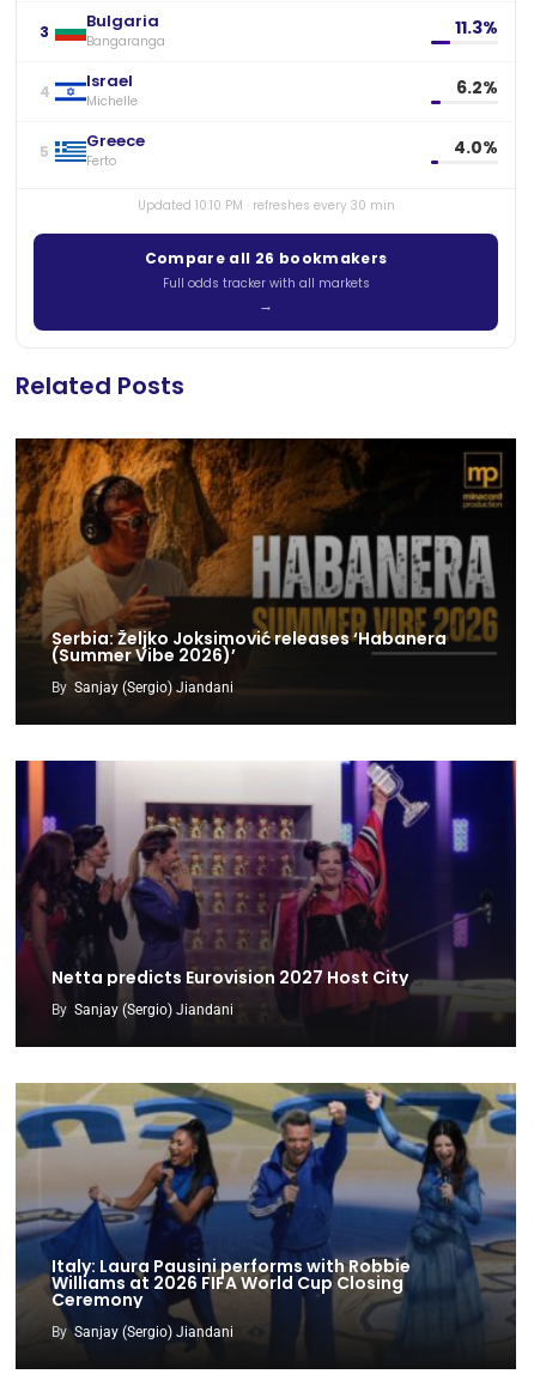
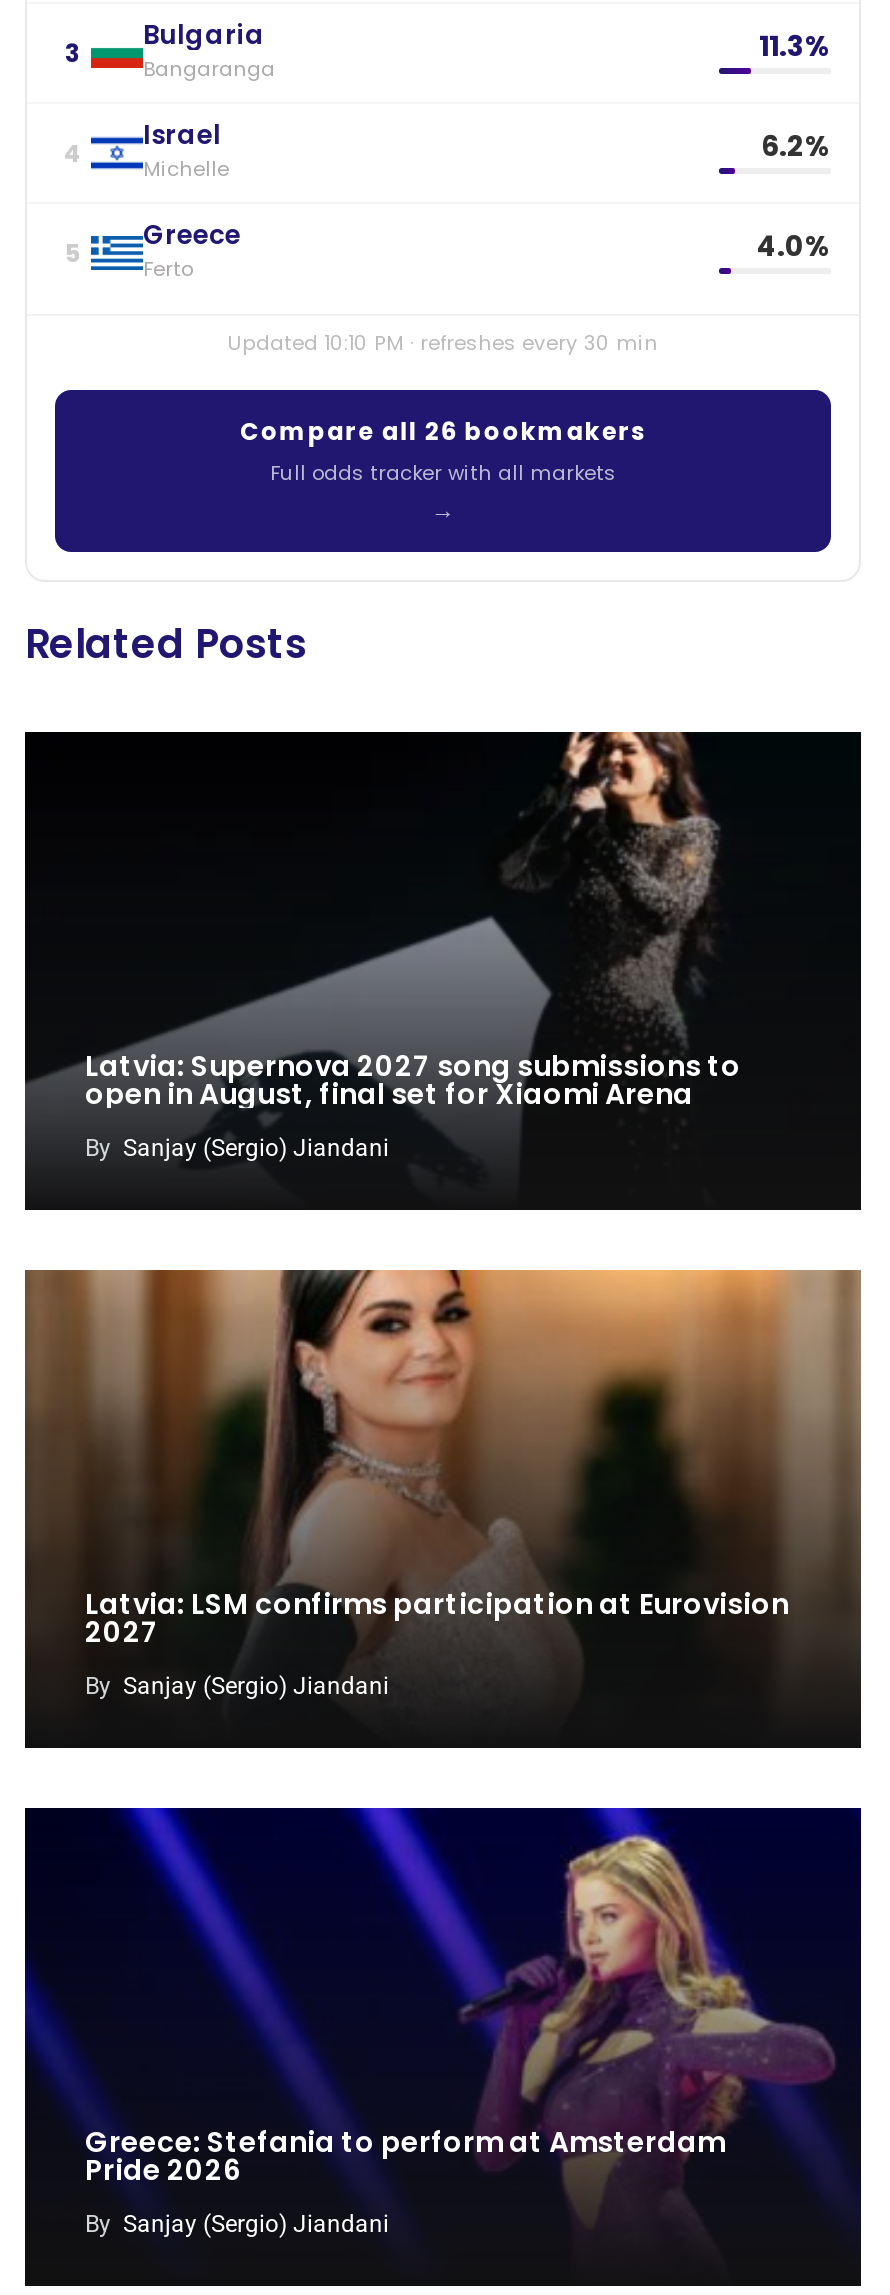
- [image]
- Serbia: Željko Joksimović releases ‘Habanera
- (Summer Vibe 2026)’
+ [image]
+ Latvia: Supernova 2027 song submissions to
+ open in August, final set for Xiaomi Arena

- [image]
- Netta predicts Eurovision 2027 Host City
+ [image]
+ Latvia: LSM confirms participation at Eurovision
+ 2027

- [image]
- Italy: Laura Pausini performs with Robbie
- Williams at 2026 FIFA World Cup Closing
- Ceremony
+ [image]
+ Greece: Stefania to perform at Amsterdam
+ Pride 2026
